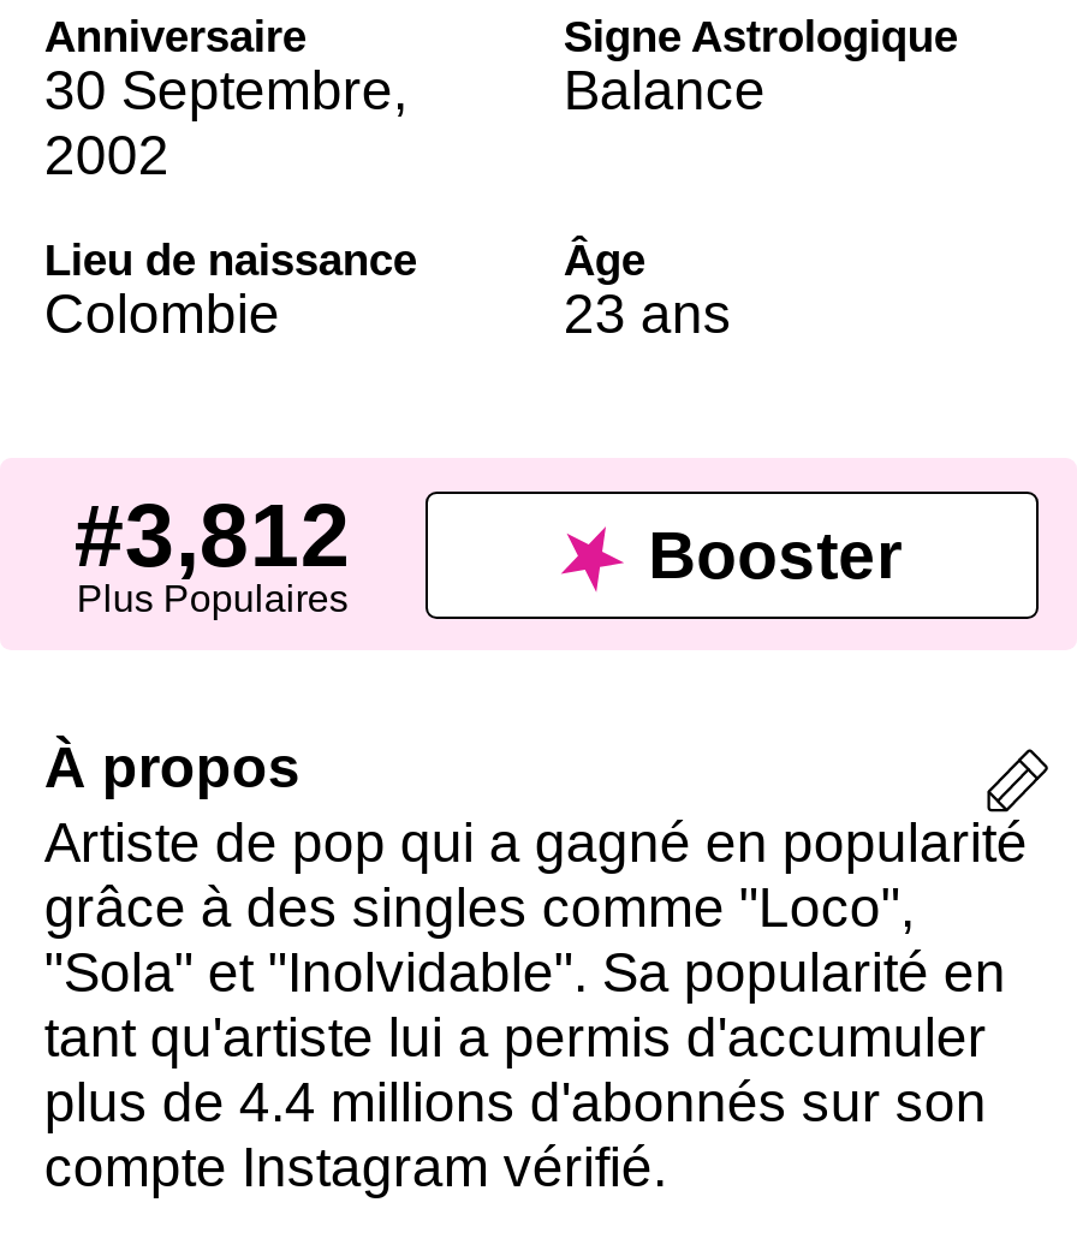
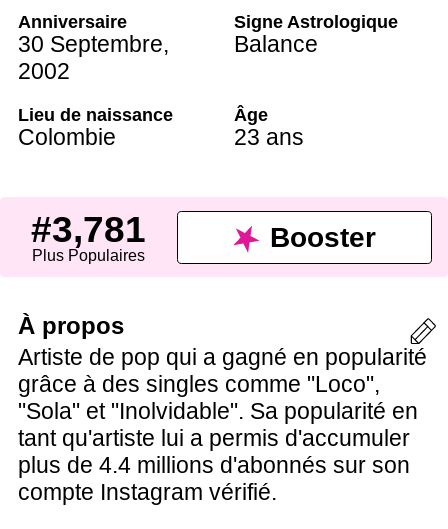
- #3,812
+ #3,781
